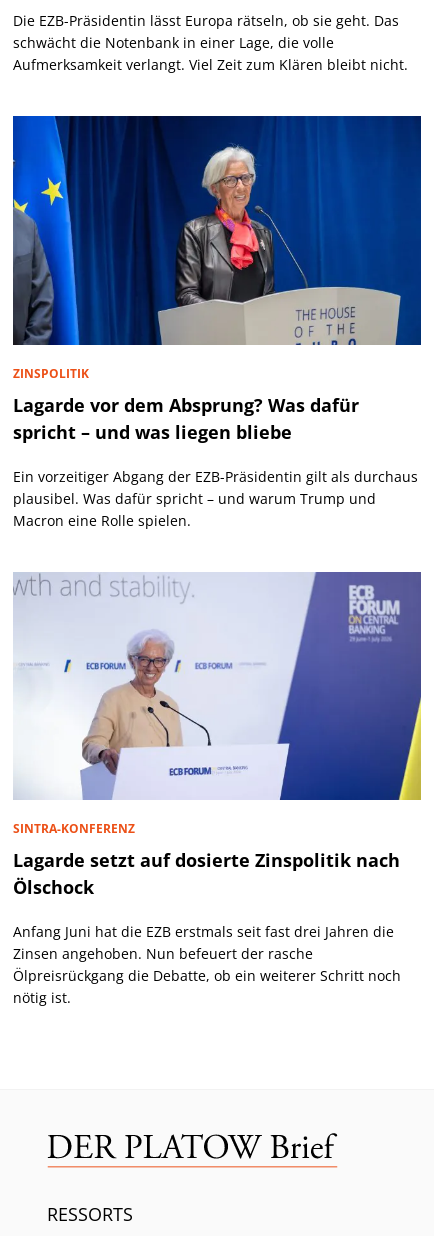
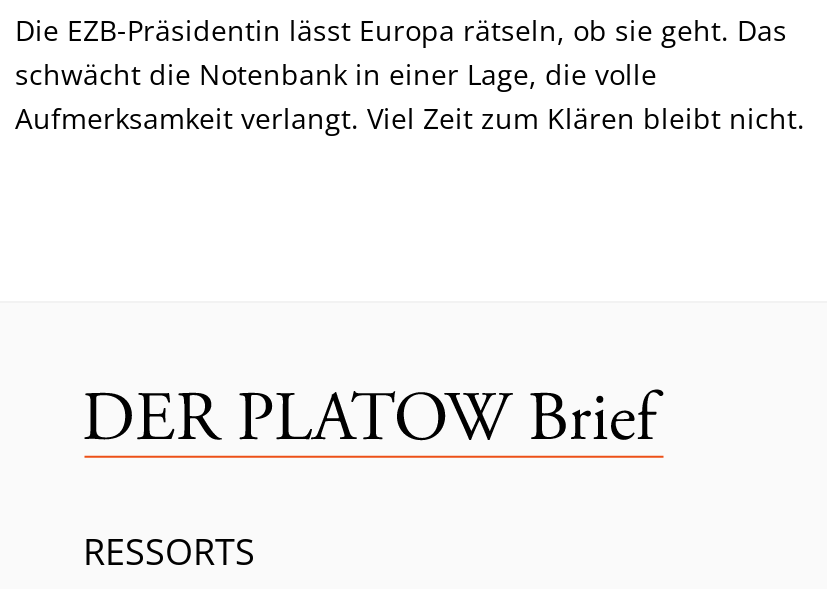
- [image]
- ZINSPOLITIK
- Lagarde vor dem Absprung? Was dafür
- spricht – und was liegen bliebe
- Ein vorzeitiger Abgang der EZB-Präsidentin gilt als durchaus
- plausibel. Was dafür spricht – und warum Trump und
- Macron eine Rolle spielen.

- [image]
- SINTRA-KONFERENZ
- Lagarde setzt auf dosierte Zinspolitik nach
- Ölschock
- Anfang Juni hat die EZB erstmals seit fast drei Jahren die
- Zinsen angehoben. Nun befeuert der rasche
- Ölpreisrückgang die Debatte, ob ein weiterer Schritt noch
- nötig ist.
